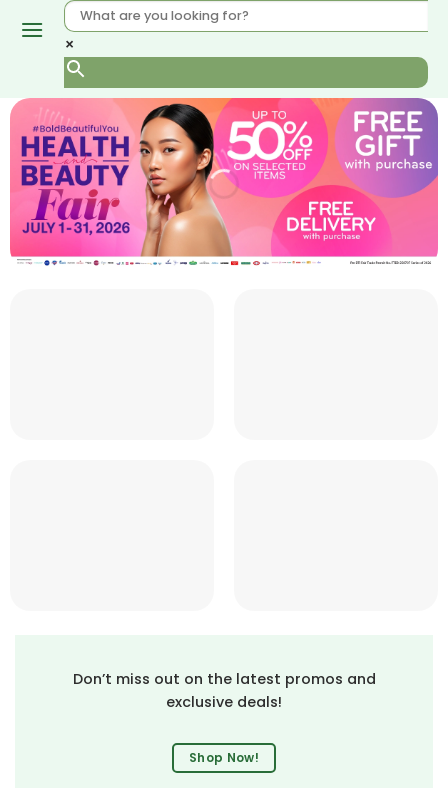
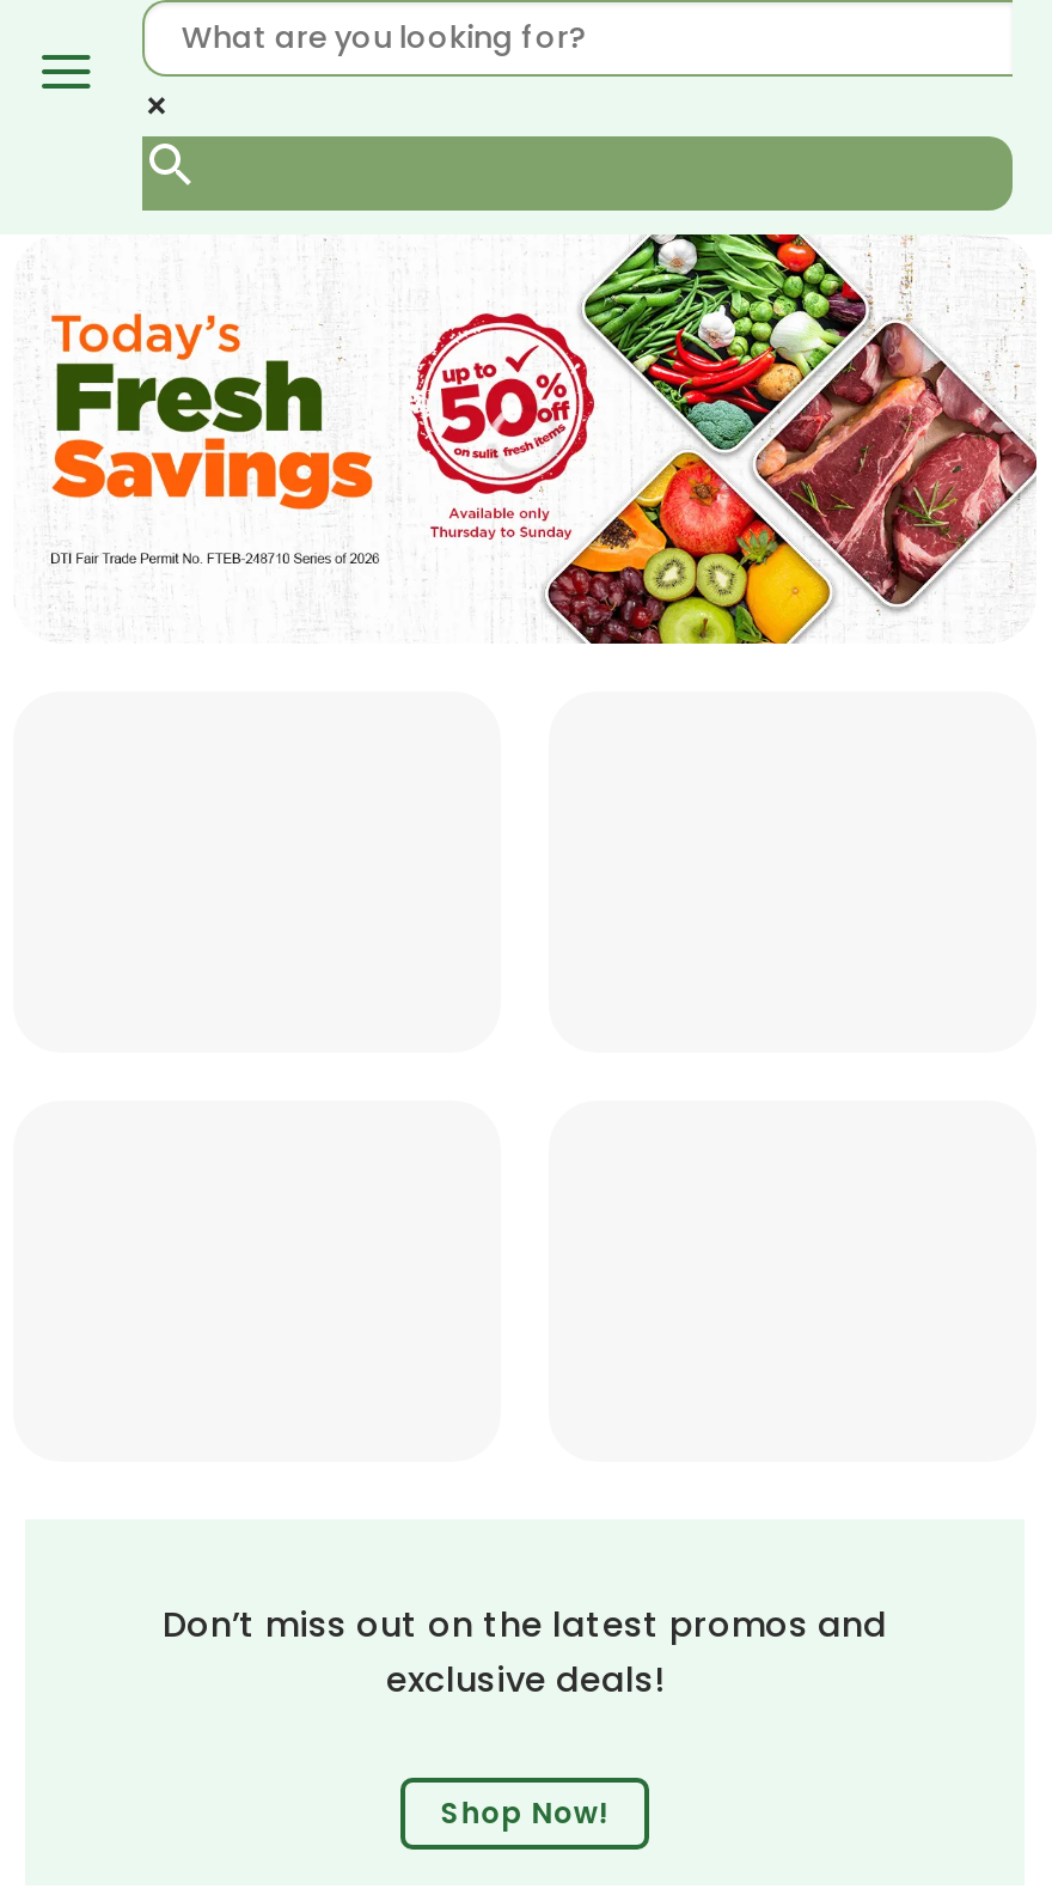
- [image]
+ [image]
